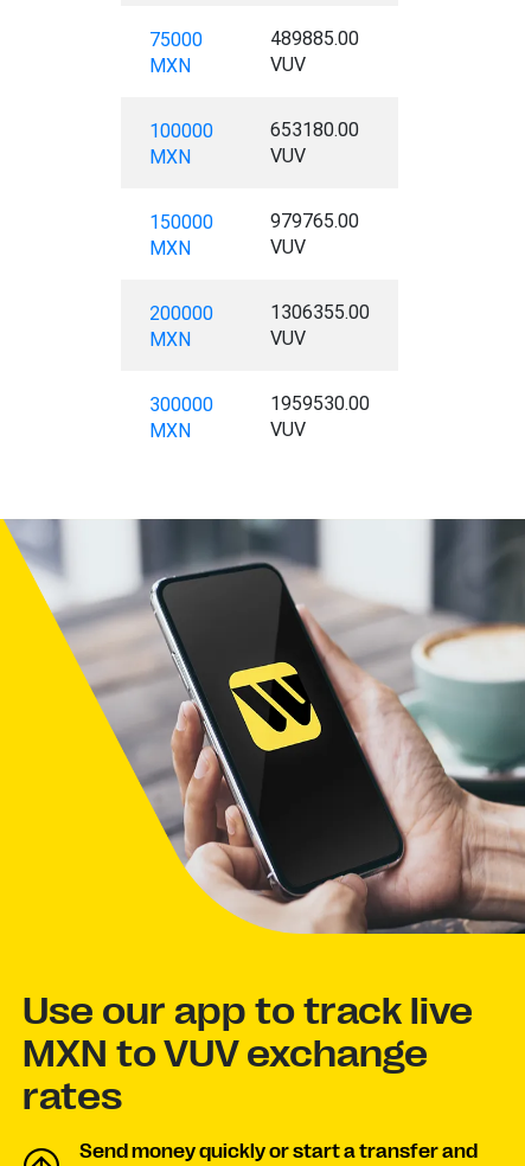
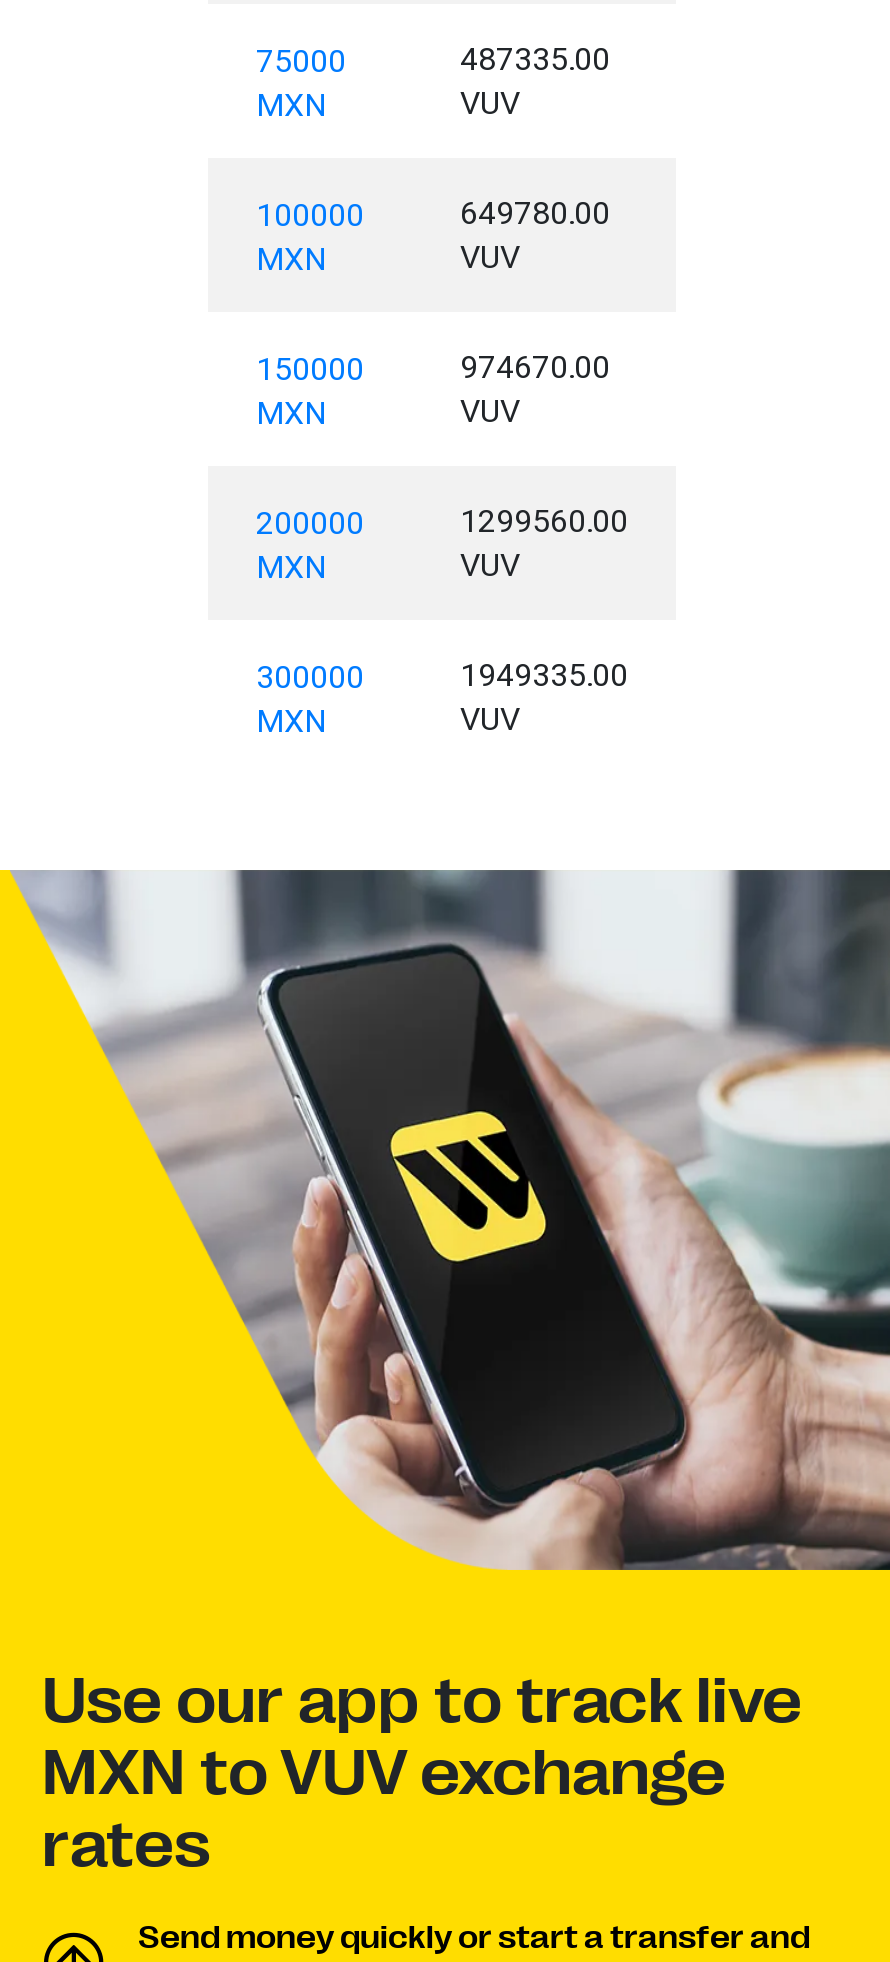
- 489885.00
+ 487335.00

- 653180.00
+ 649780.00

- 979765.00
+ 974670.00

- 1306355.00
+ 1299560.00

- 1959530.00
+ 1949335.00
